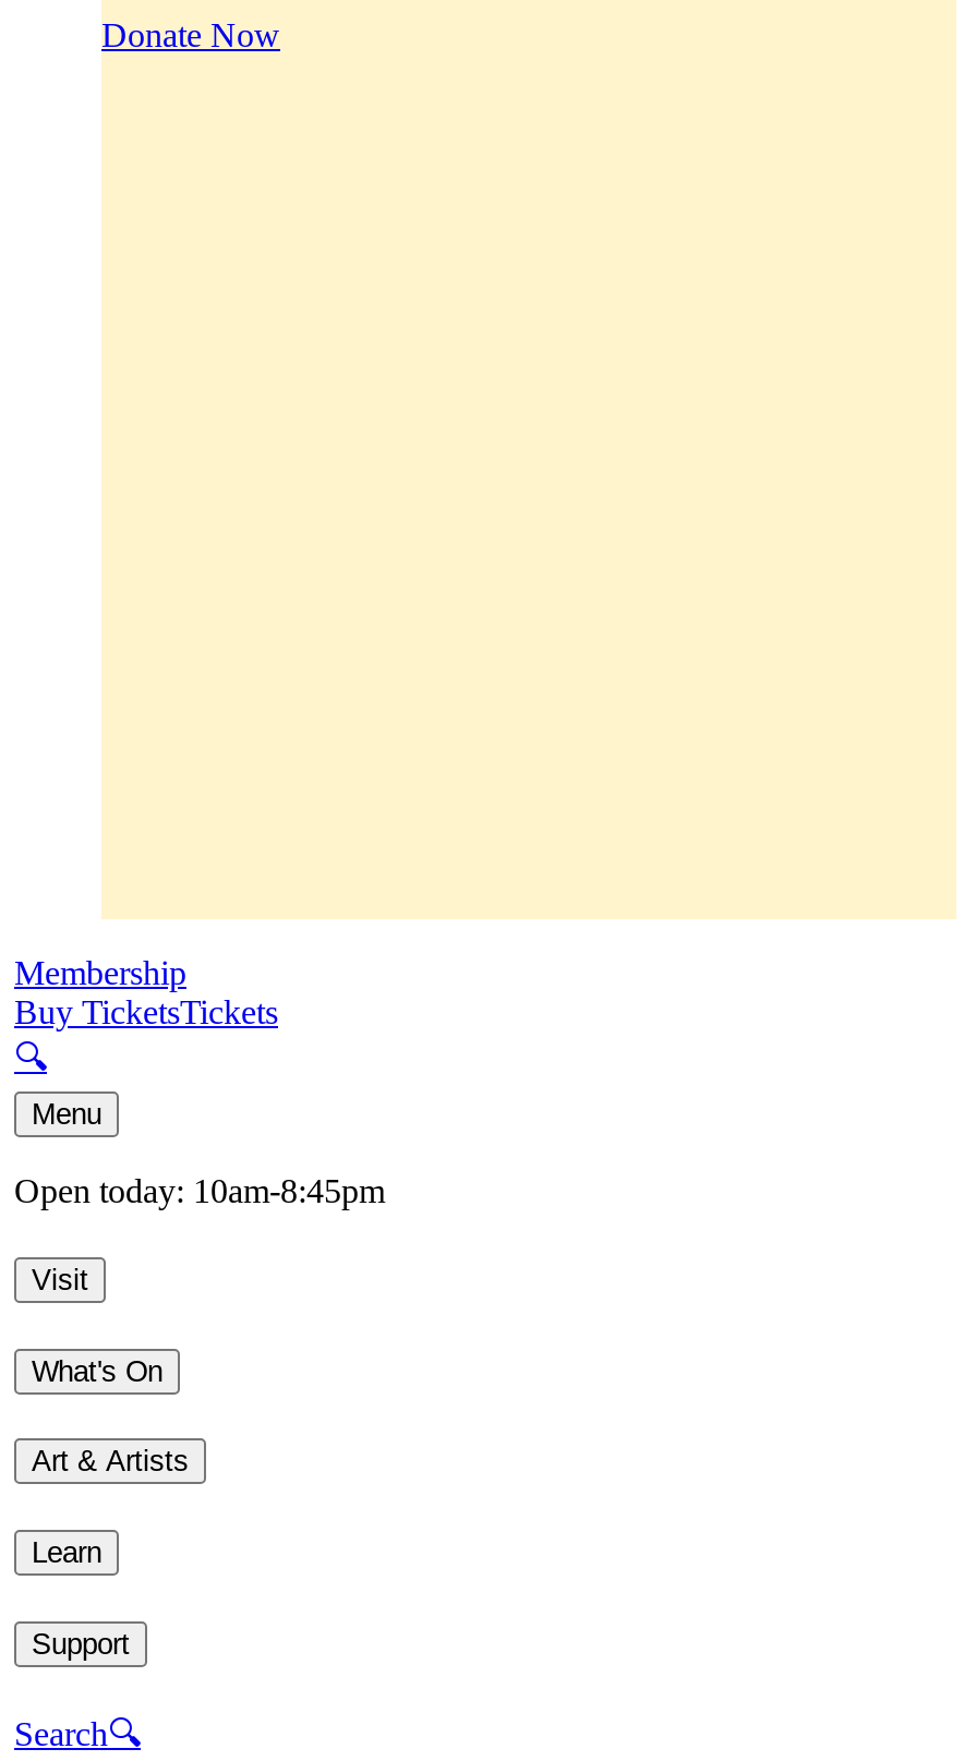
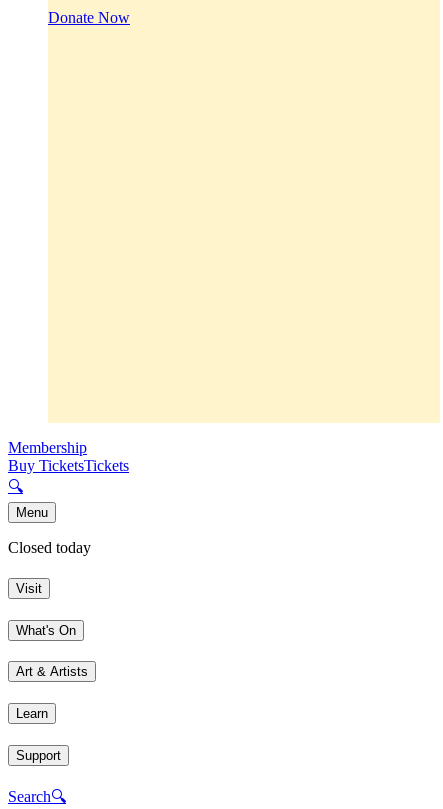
- Open today: 10am-8:45pm
+ Closed today
